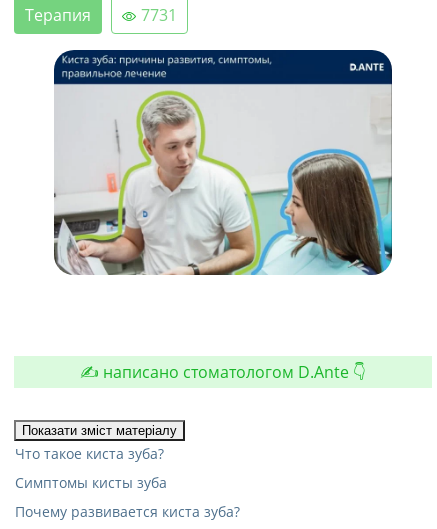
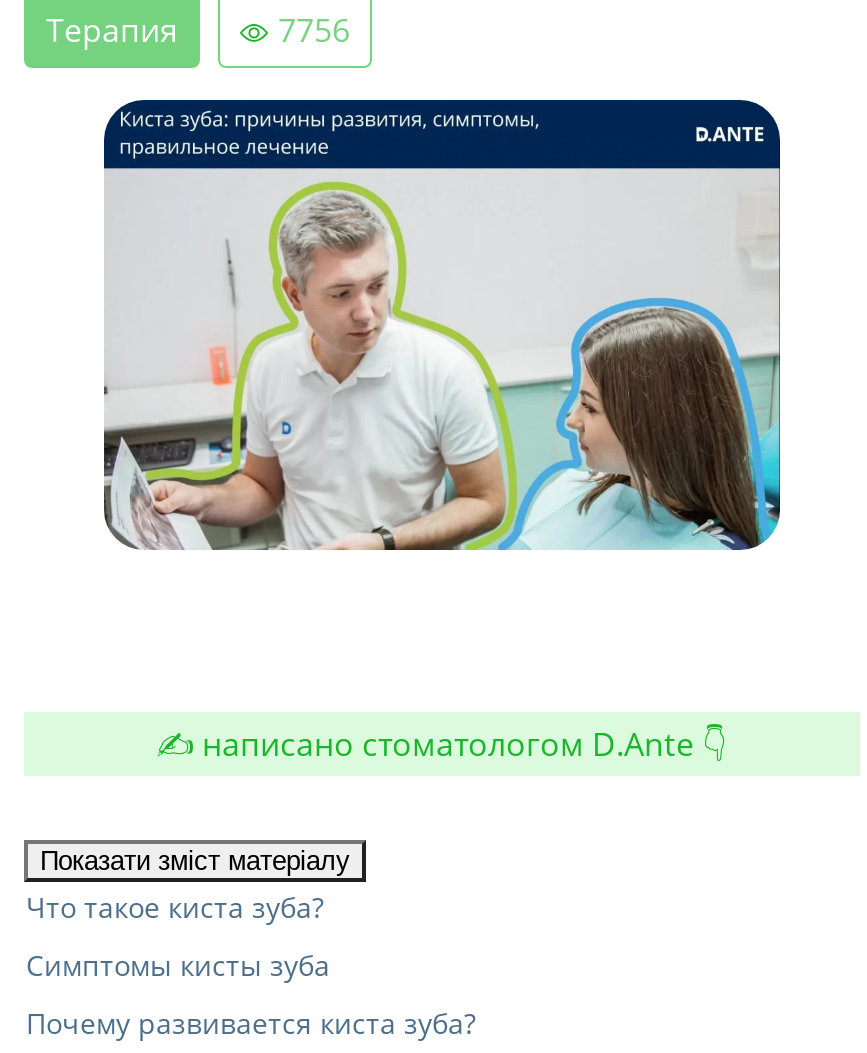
- 7731
+ 7756
